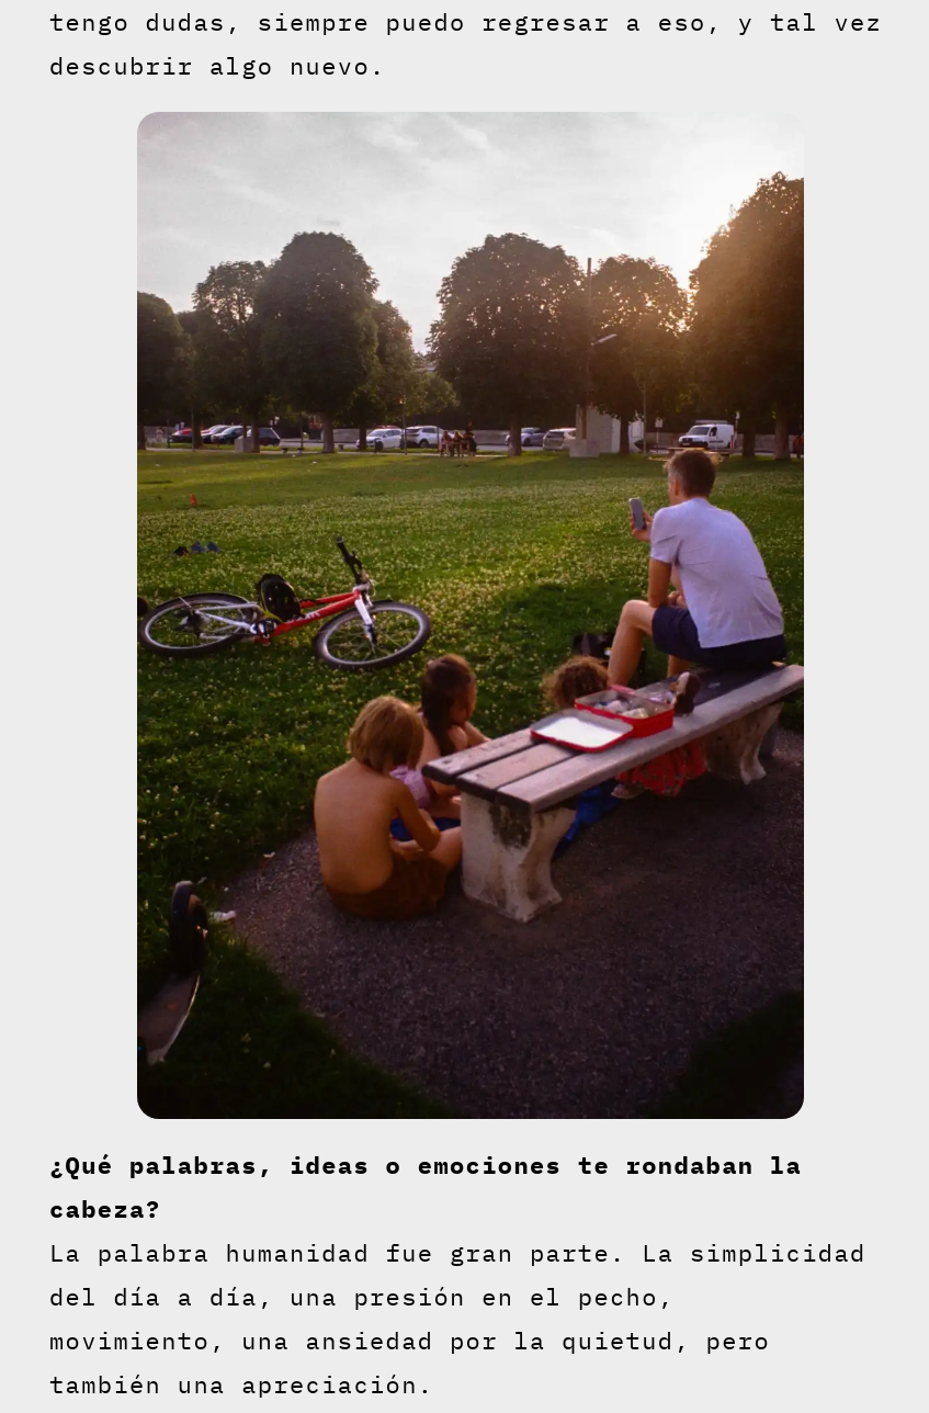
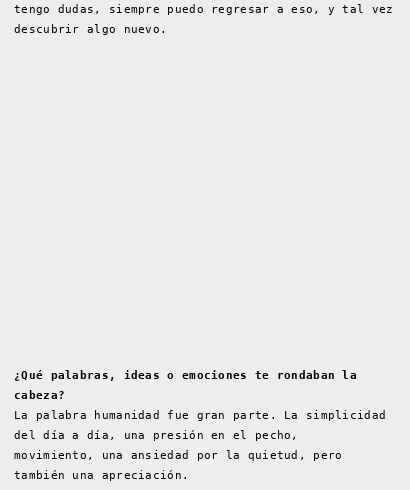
- [image]
